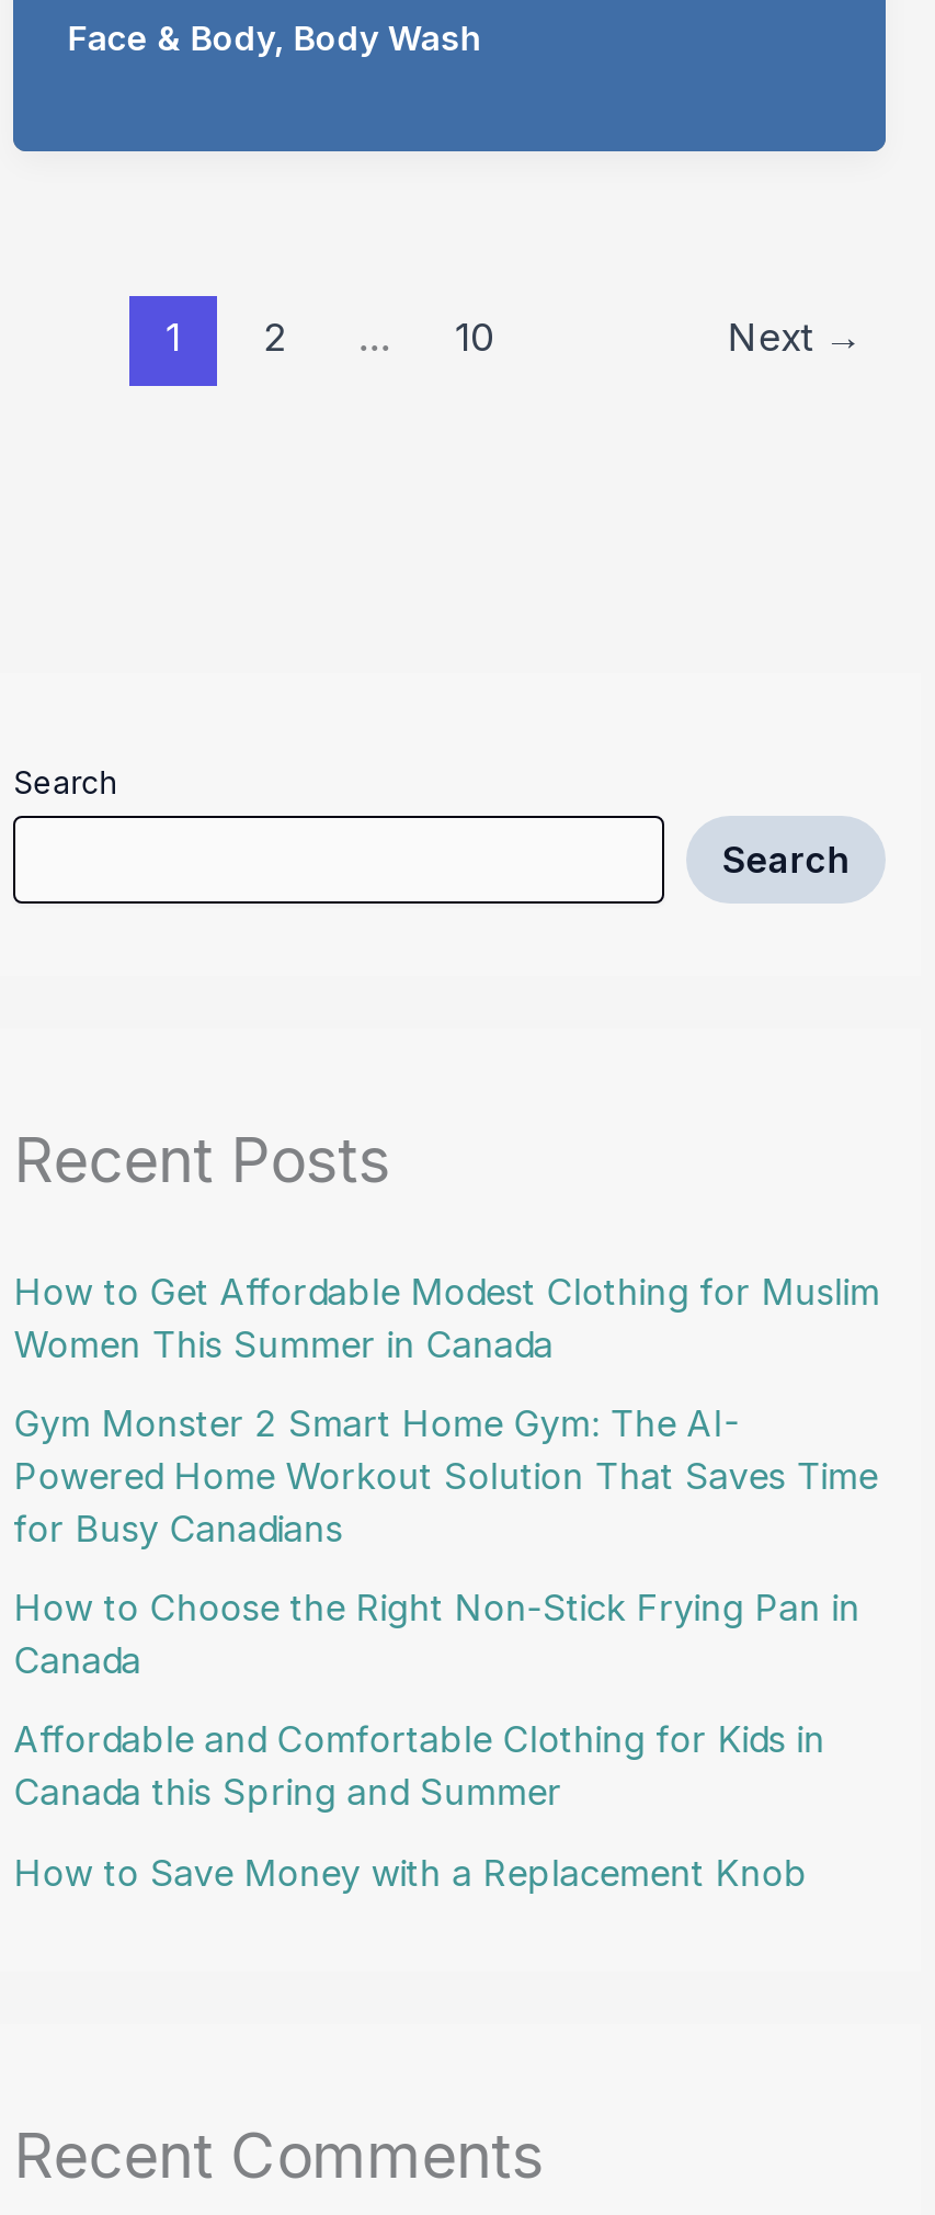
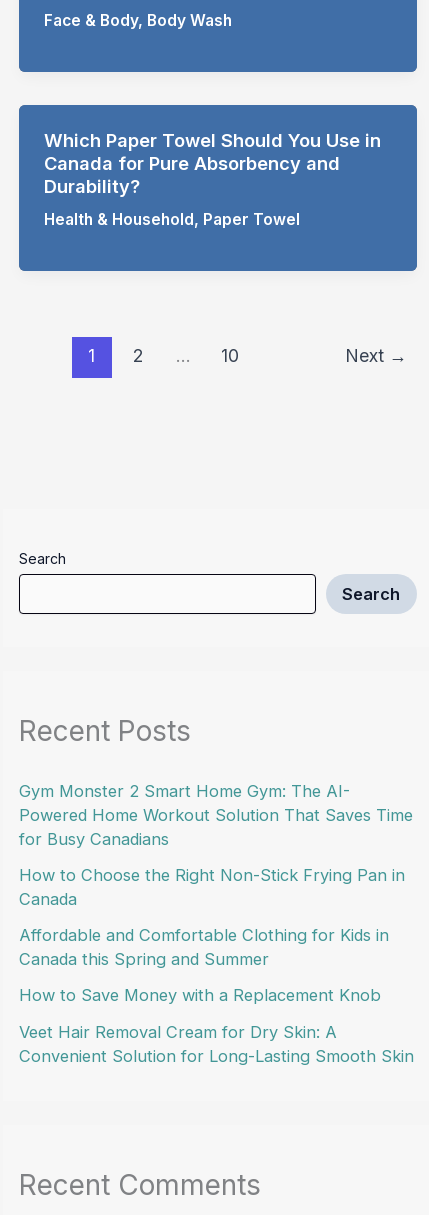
+ Which Paper Towel Should You Use in
+ Canada for Pure Absorbency and
+ Durability?
+ Health & Household, Paper Towel

- How to Get Affordable Modest Clothing for Muslim
- Women This Summer in Canada

+ Veet Hair Removal Cream for Dry Skin: A
+ Convenient Solution for Long-Lasting Smooth Skin
